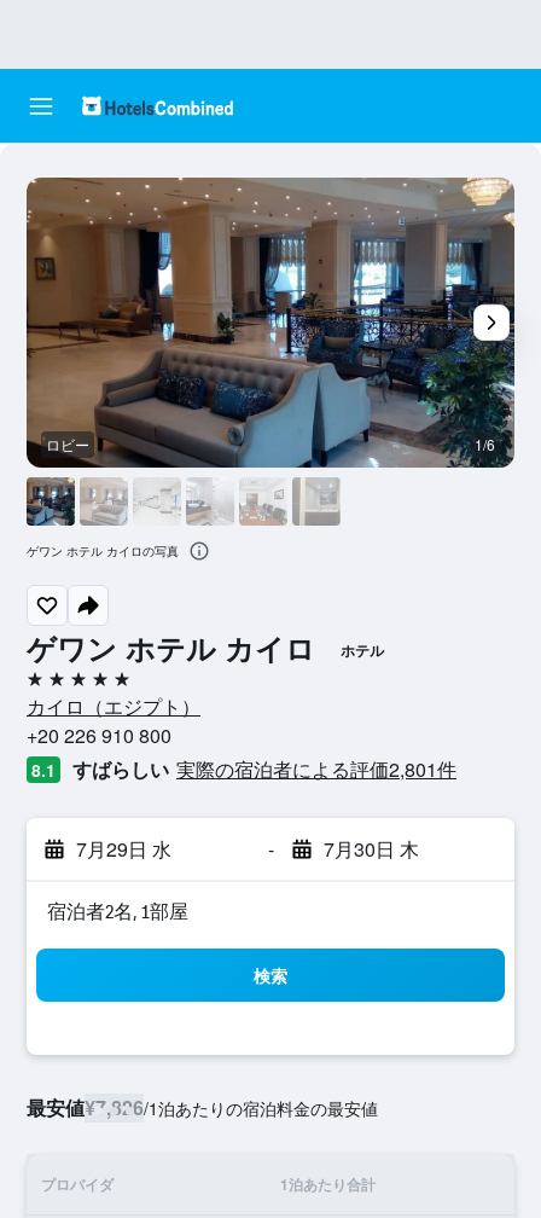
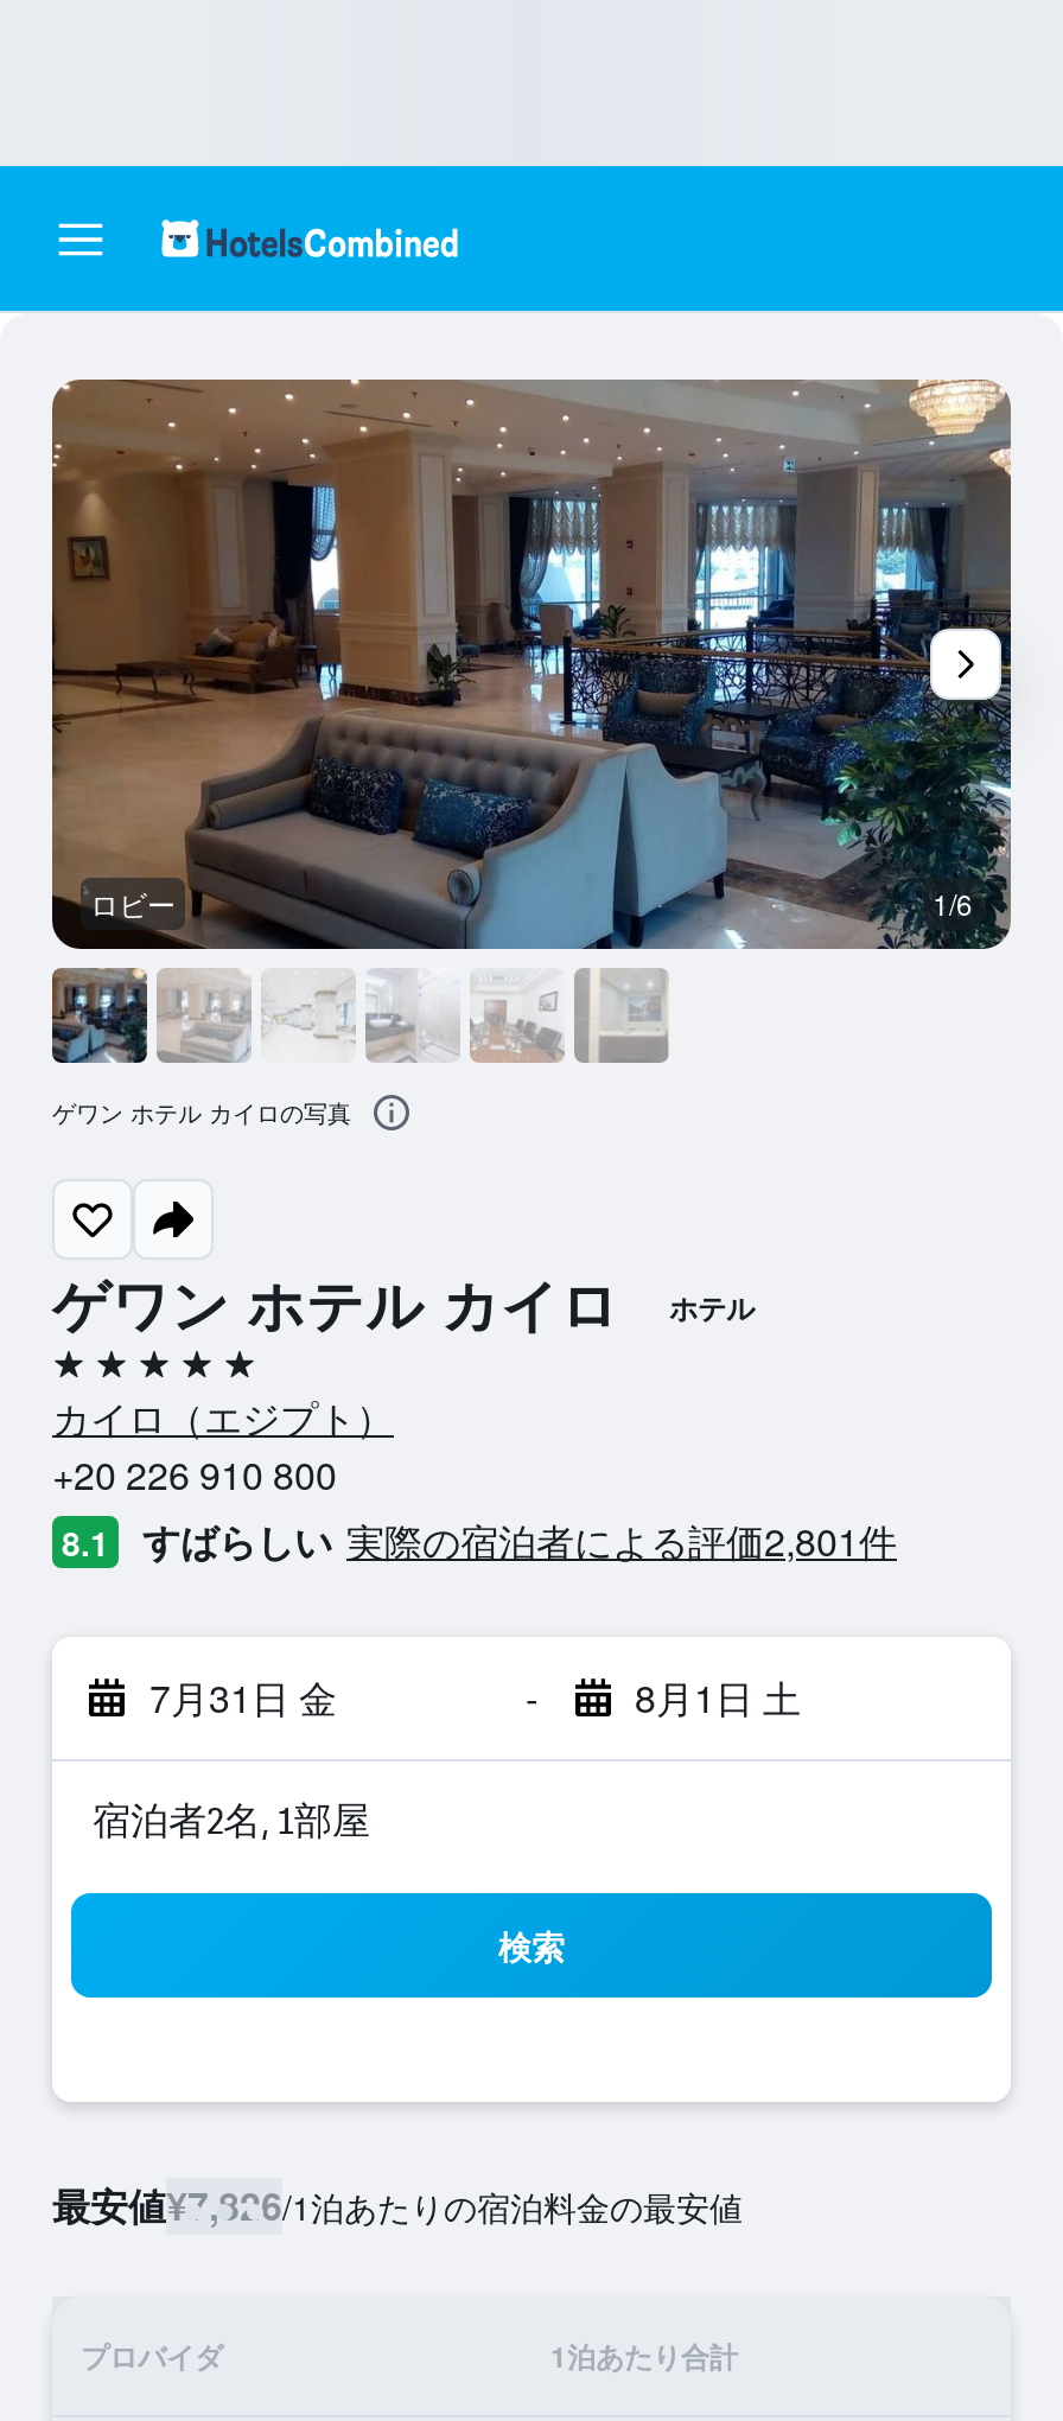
- 7月29日 水
+ 7月31日 金

- 7月30日 木
+ 8月1日 土
